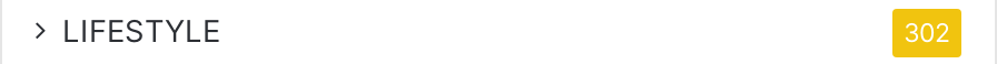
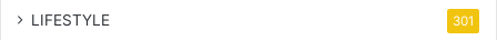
- 302
+ 301
